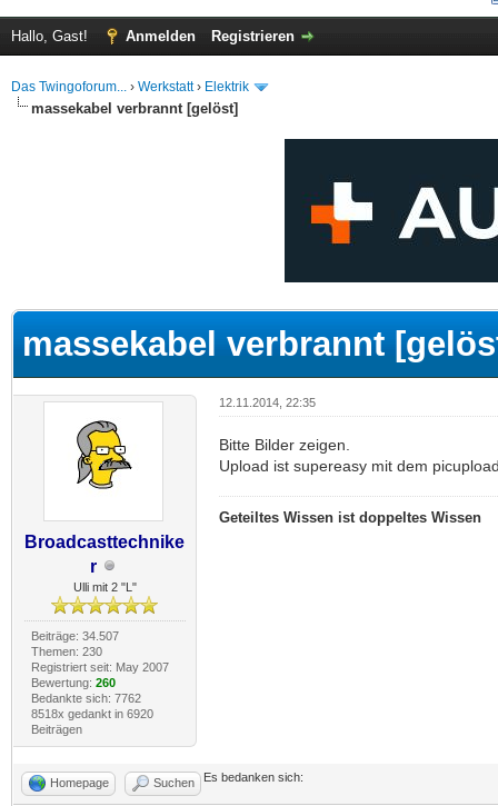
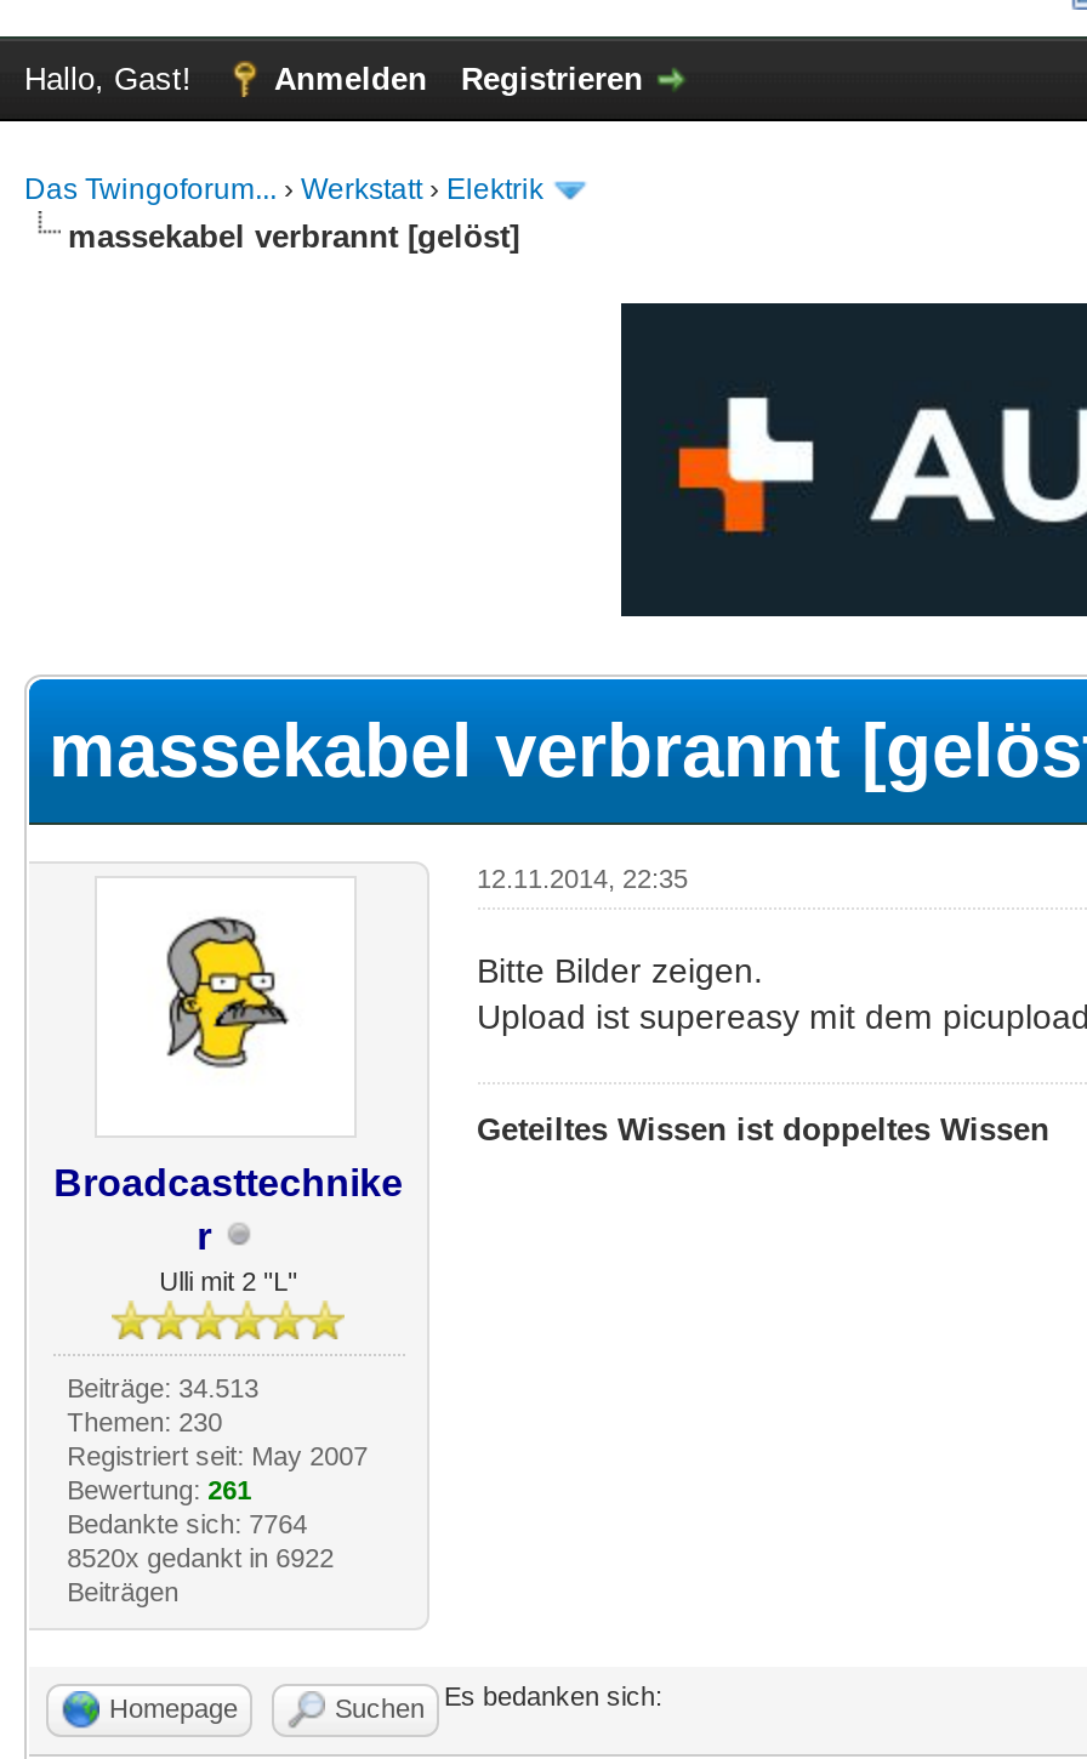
- Beiträge: 34.507
+ Beiträge: 34.513

- Bewertung: 260
+ Bewertung: 261

- Bedankte sich: 7762
+ Bedankte sich: 7764

- 8518x gedankt in 6920
+ 8520x gedankt in 6922
